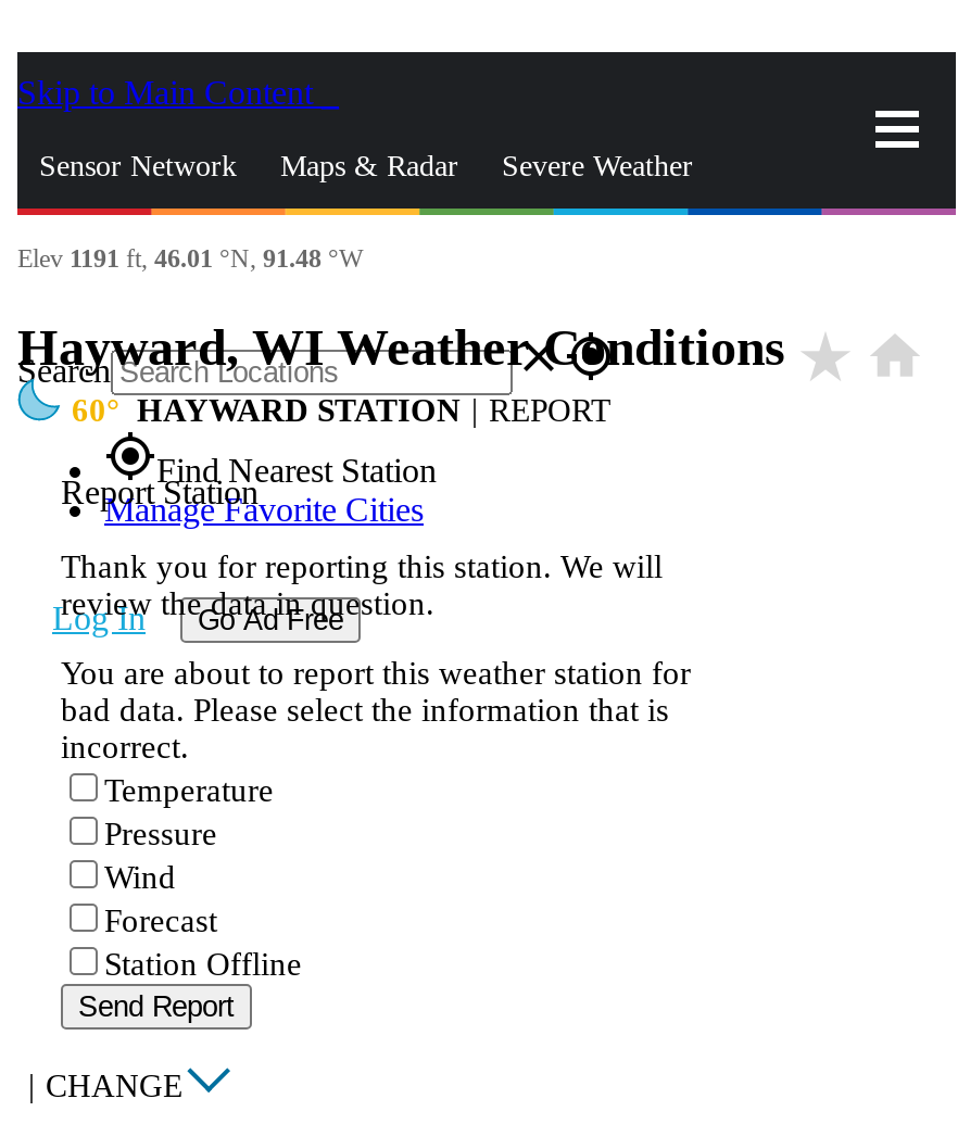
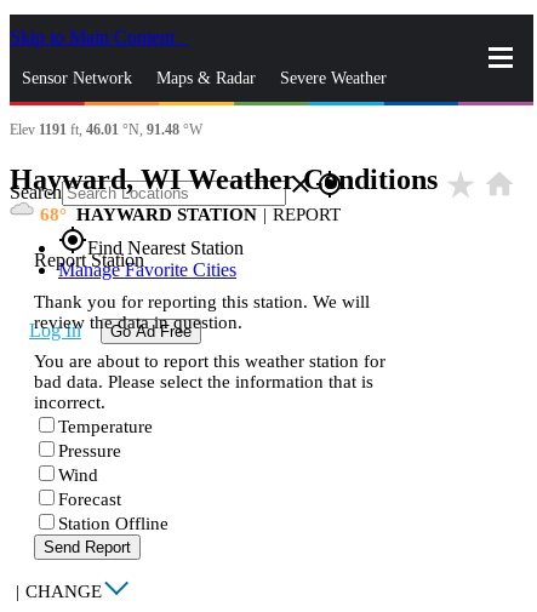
- 60
+ 68
